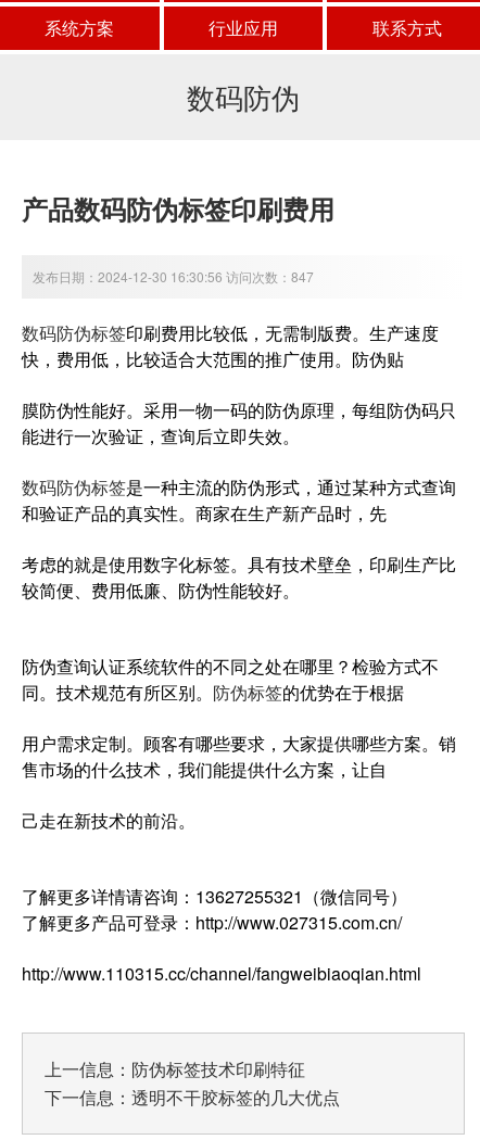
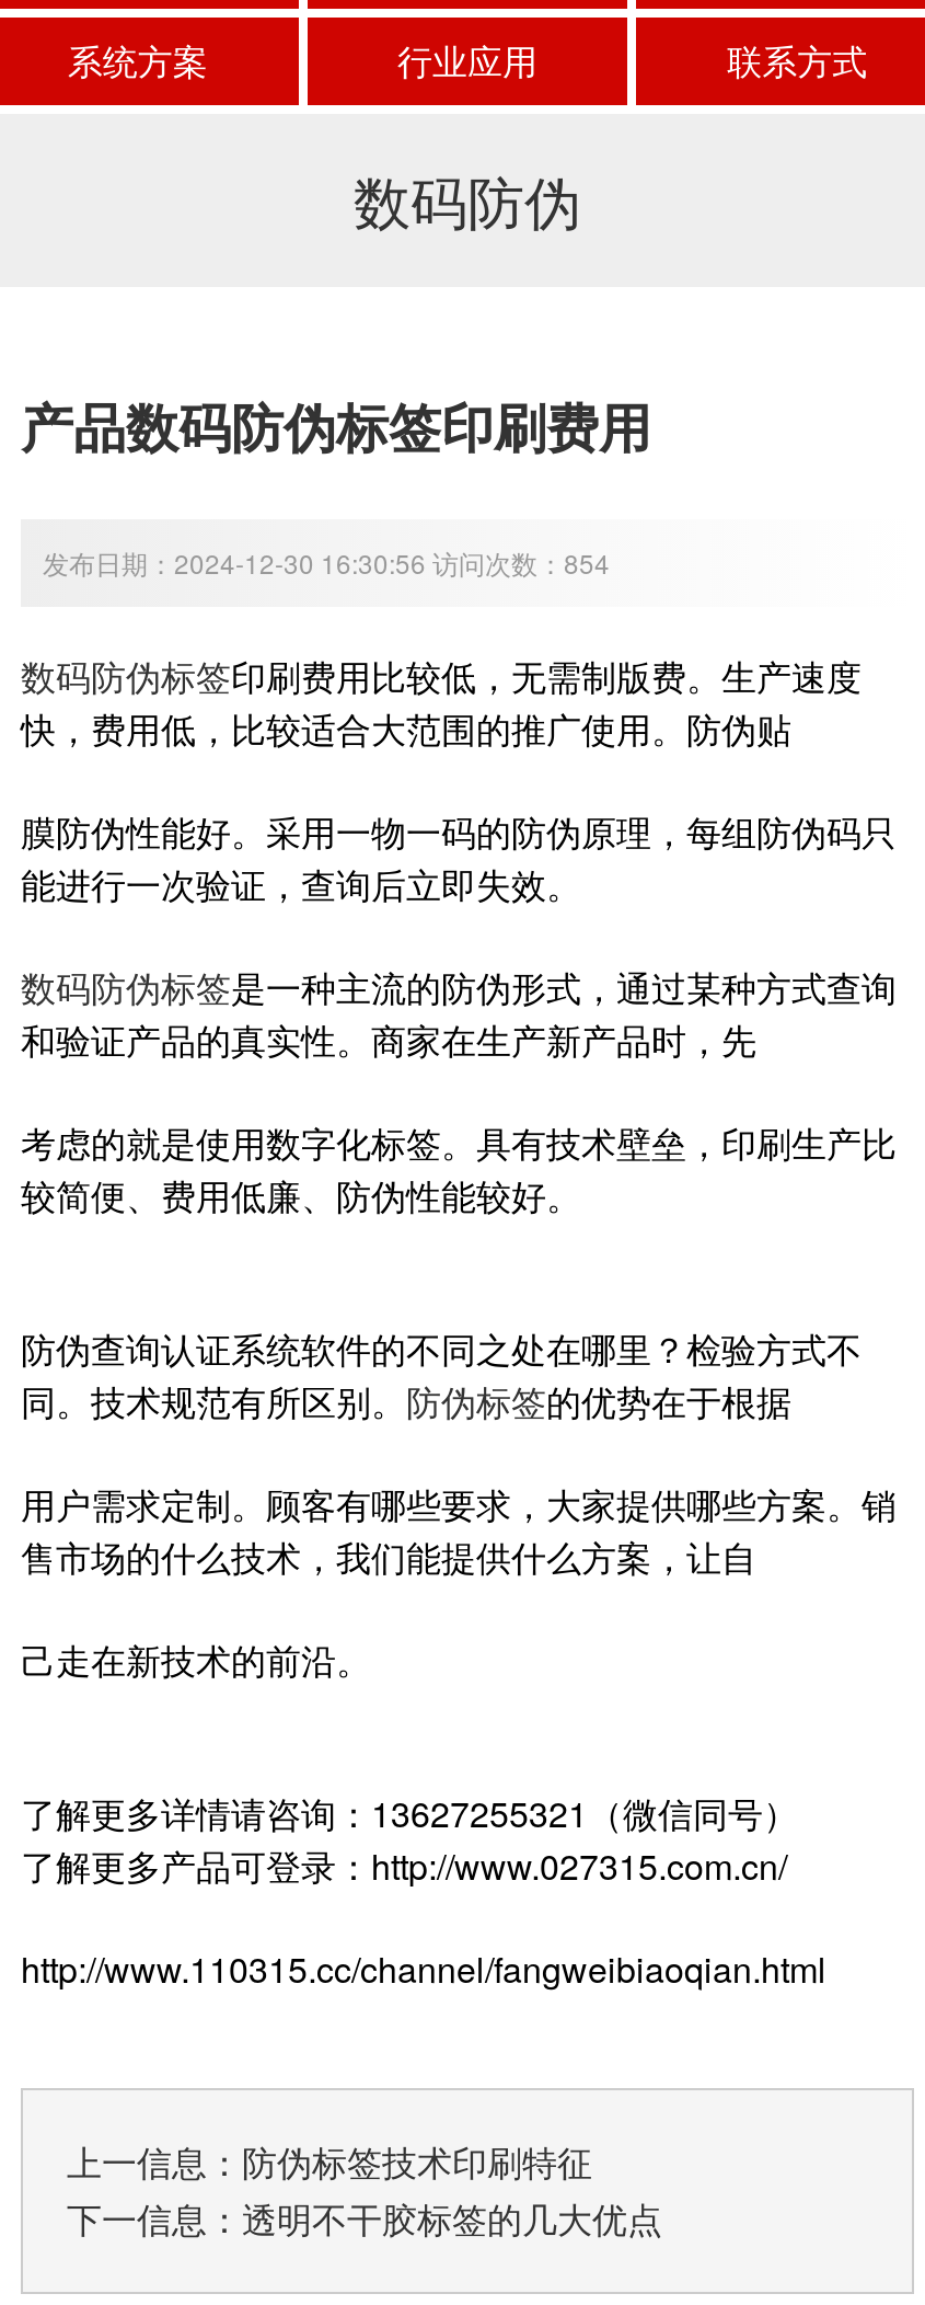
- 发布日期：2024-12-30 16:30:56 访问次数：847
+ 发布日期：2024-12-30 16:30:56 访问次数：854
